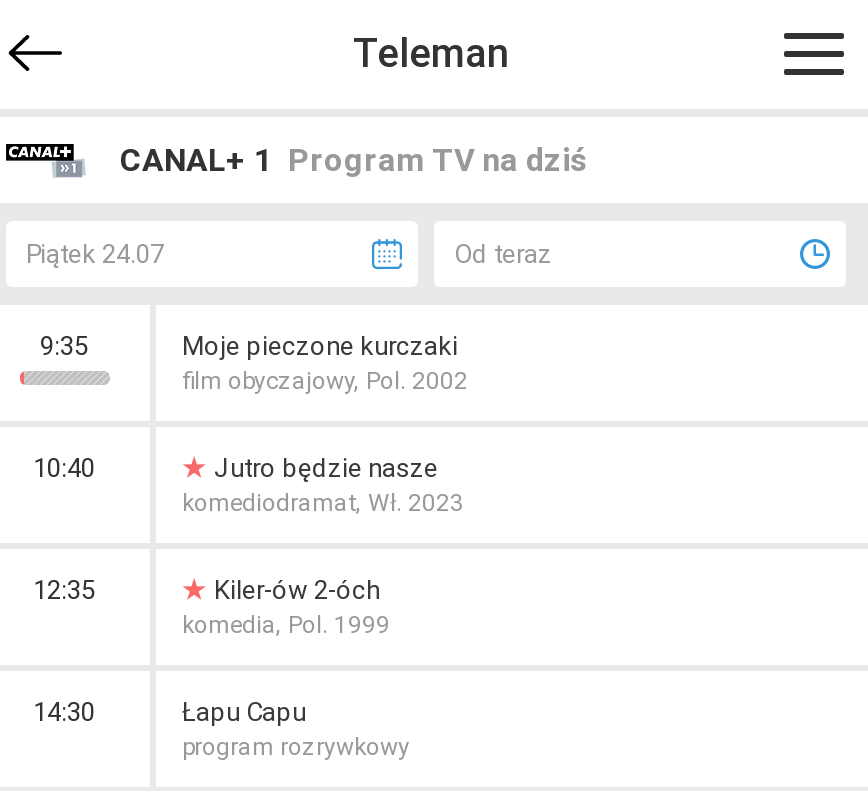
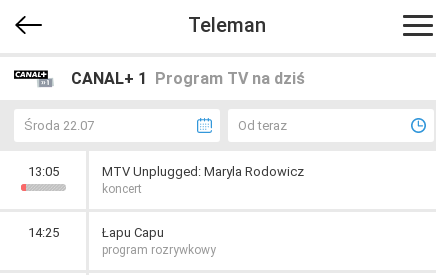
- Piątek 24.07
+ Środa 22.07

- 9:35
- Moje pieczone kurczaki
- film obyczajowy, Pol. 2002
- 10:40
- Jutro będzie nasze
- komediodramat, Wł. 2023
- 12:35
- Kiler-ów 2-óch
- komedia, Pol. 1999
- 14:30
+ 13:05
+ MTV Unplugged: Maryla Rodowicz
+ koncert
+ 14:25
